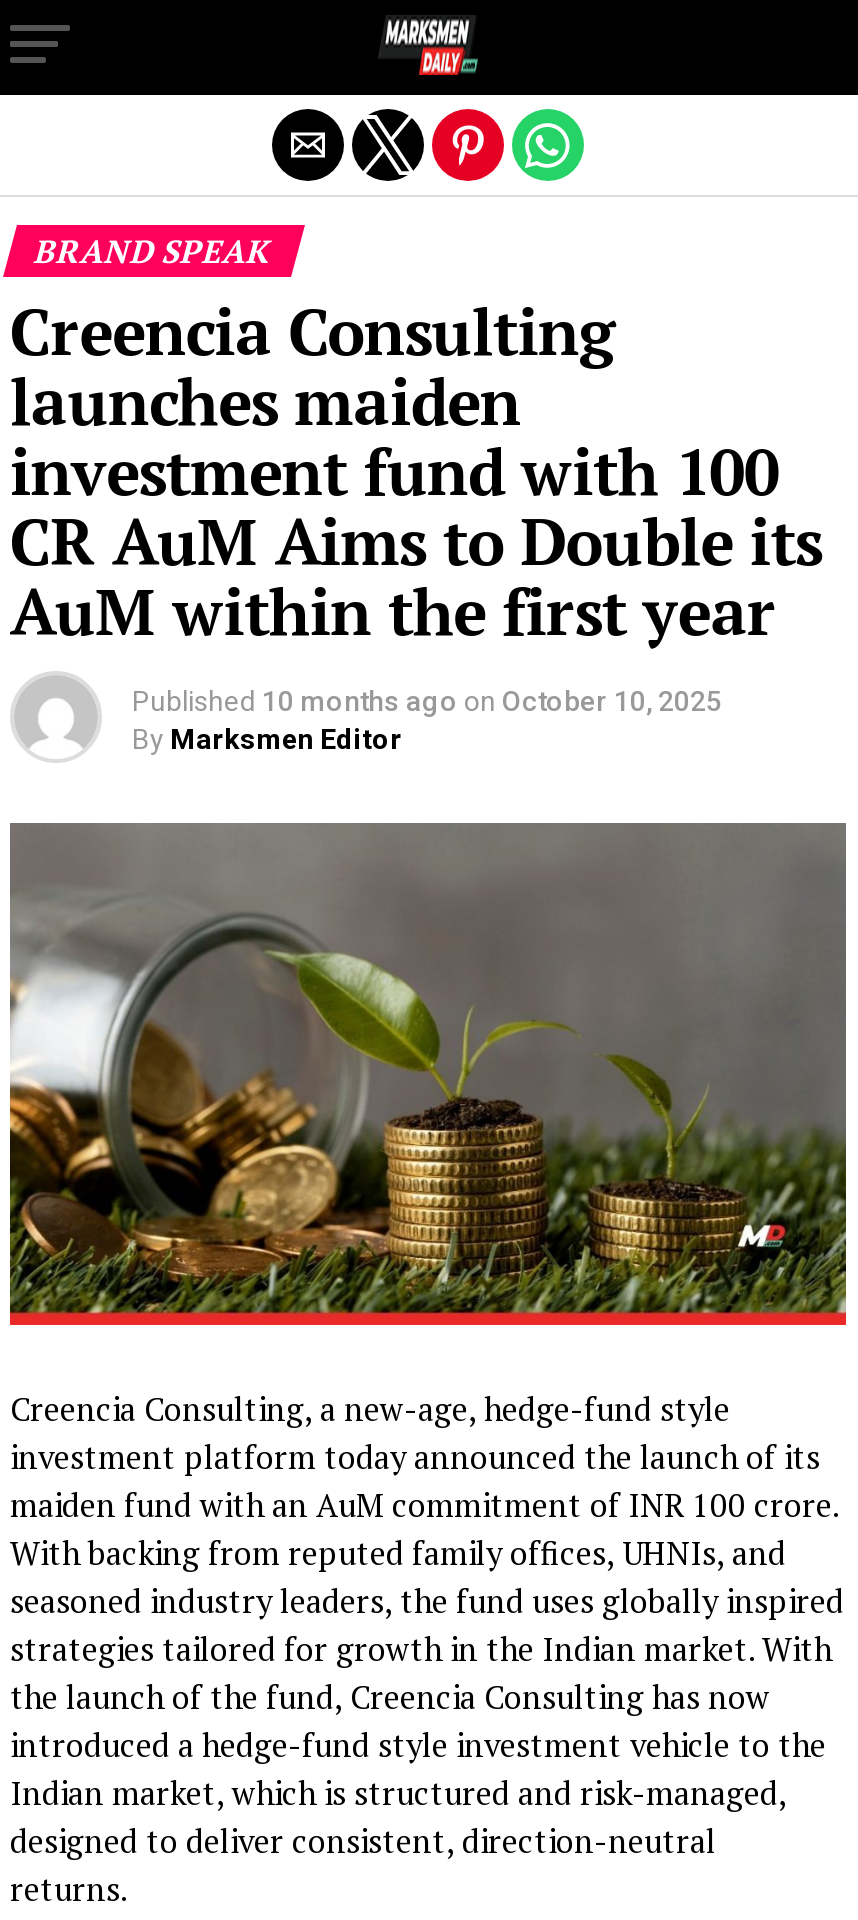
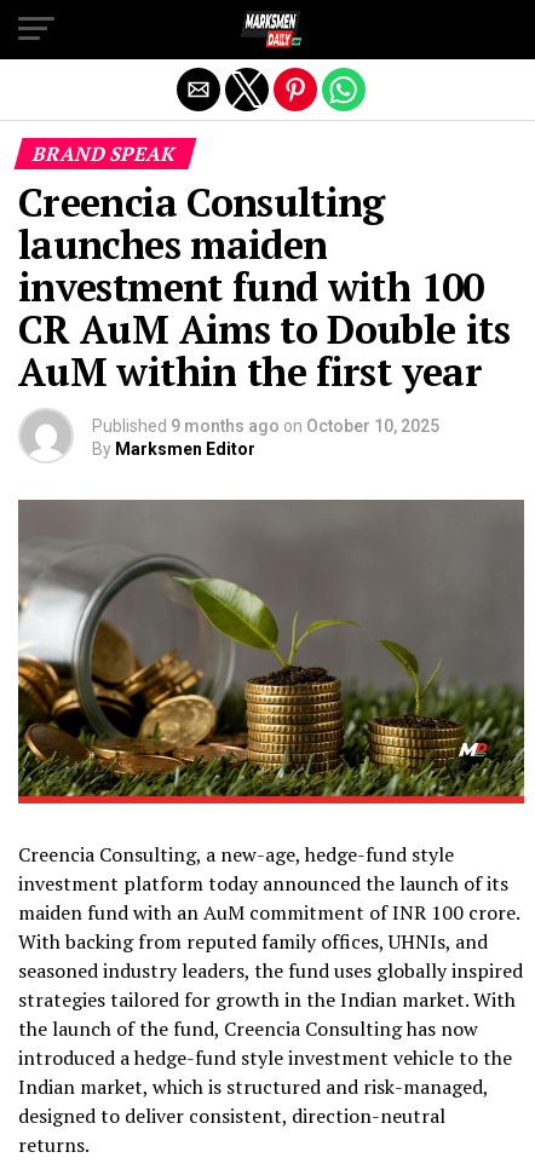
- Published 10 months ago on October 10, 2025
+ Published 9 months ago on October 10, 2025
